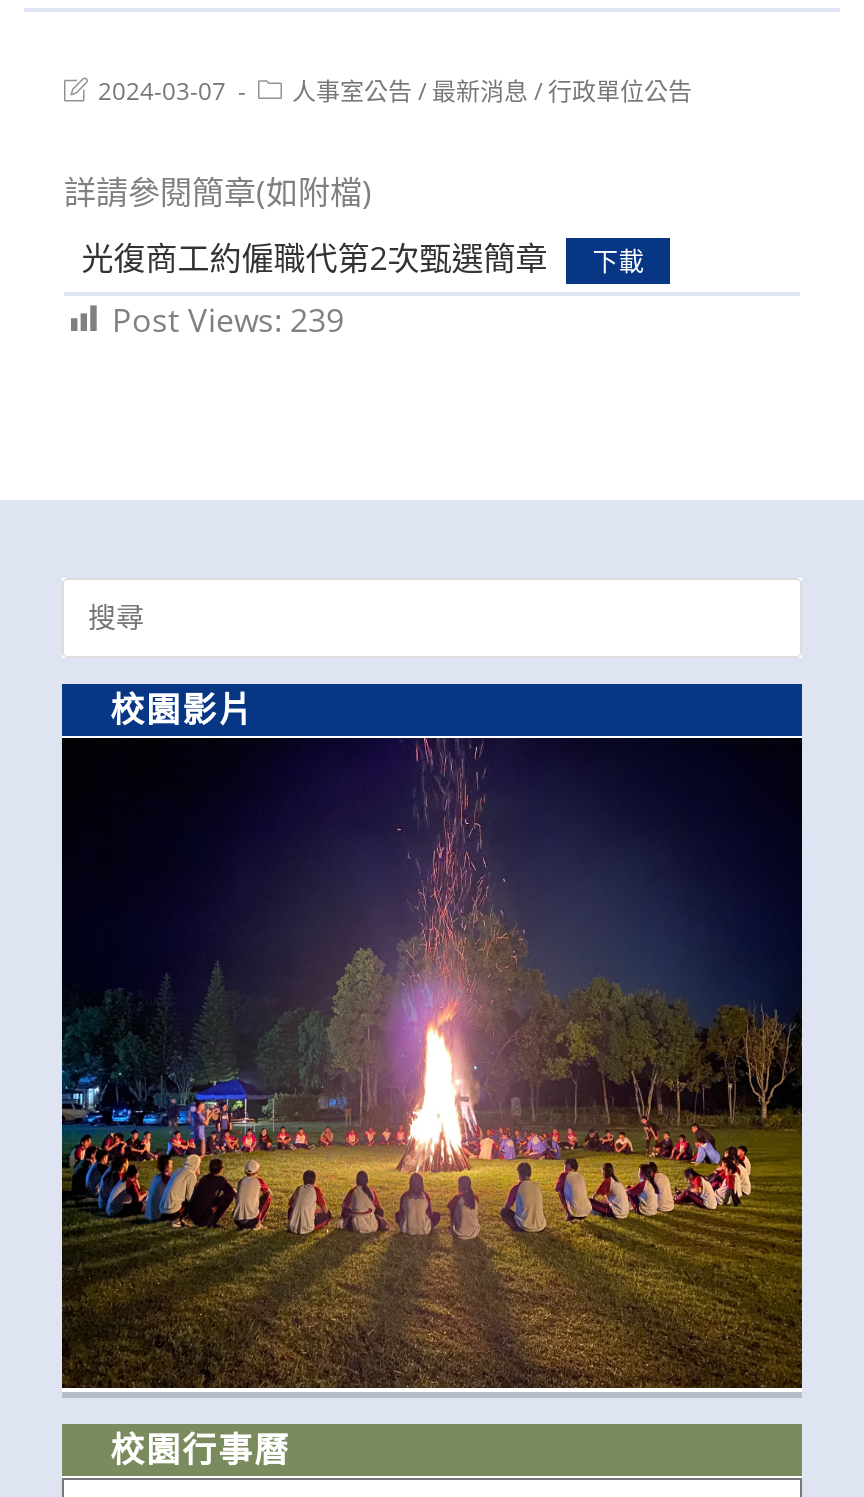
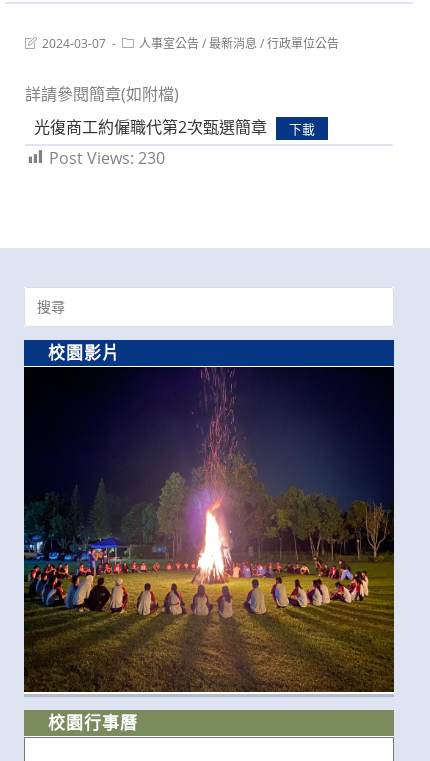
- Post Views: 239
+ Post Views: 230
